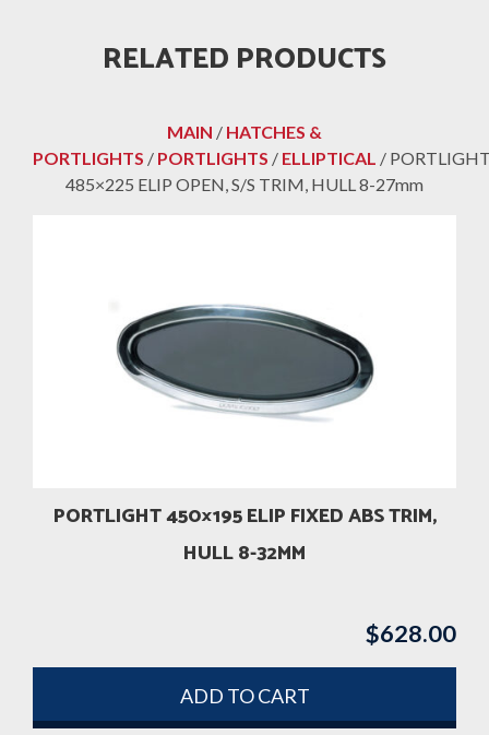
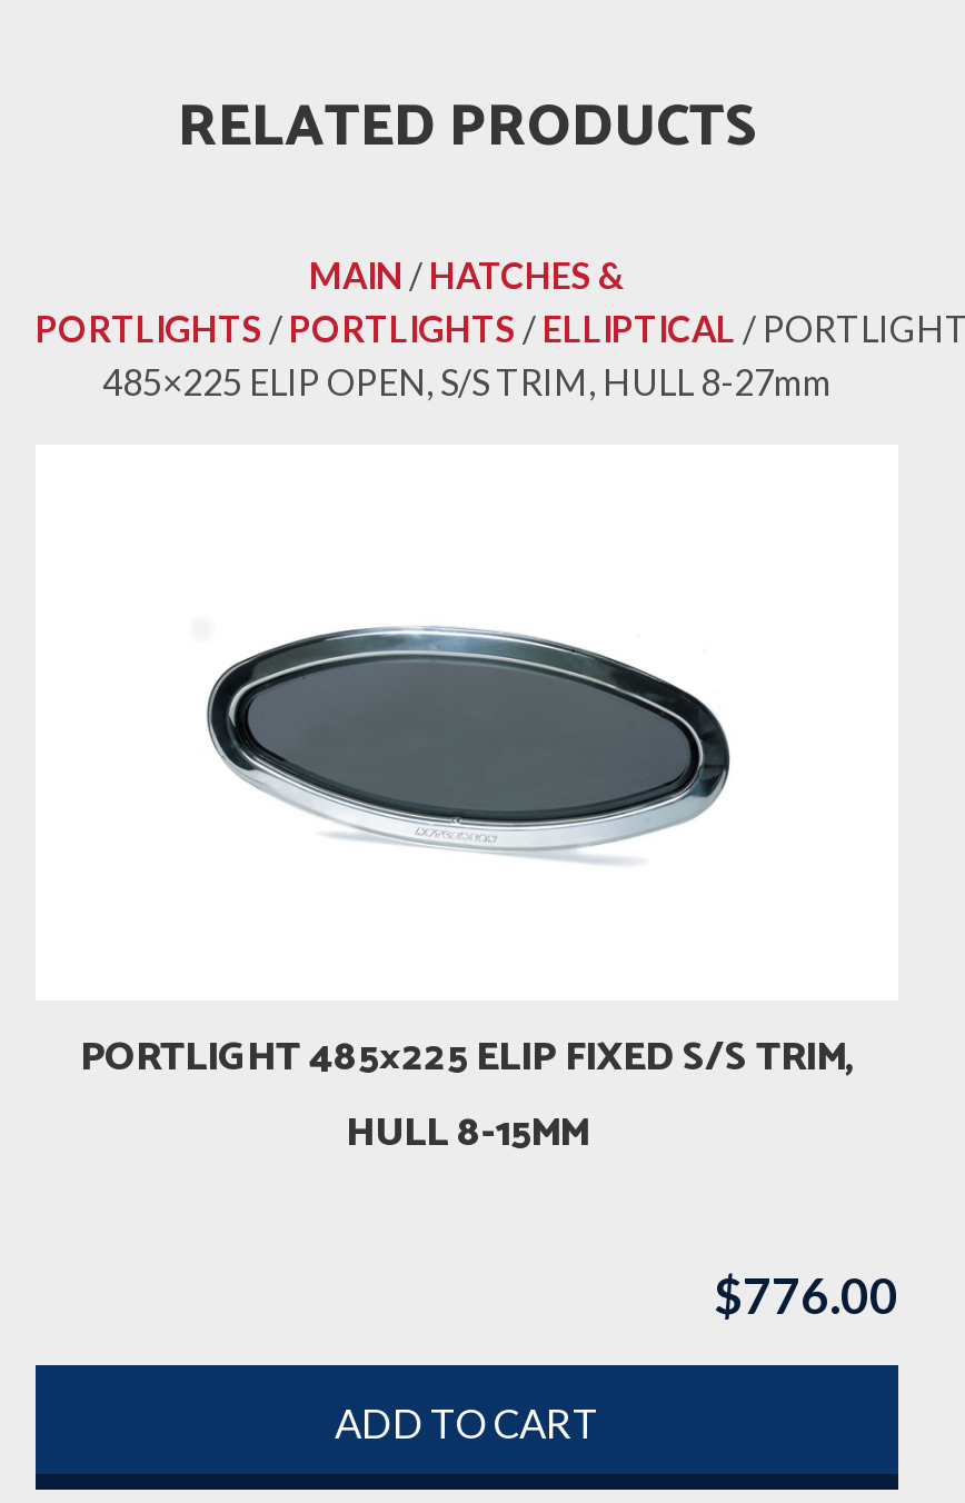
- PORTLIGHT 450×195 ELIP FIXED ABS TRIM,
+ PORTLIGHT 485×225 ELIP FIXED S/S TRIM,

- HULL 8-32MM
+ HULL 8-15MM

- $628.00
+ $776.00
